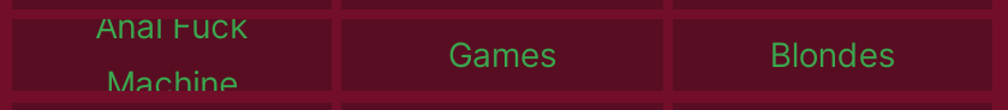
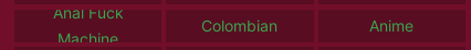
- Games
- Blondes
+ Colombian
+ Anime
